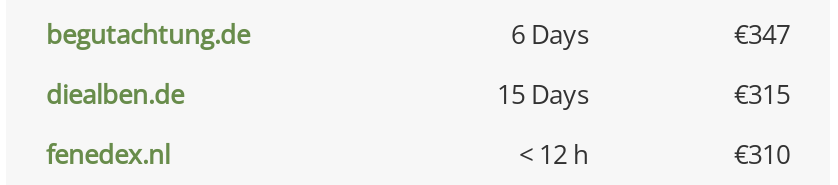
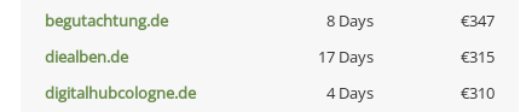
- 6 Days
+ 8 Days

- 15 Days
+ 17 Days

- fenedex.nl
- < 12 h
+ digitalhubcologne.de
+ 4 Days
